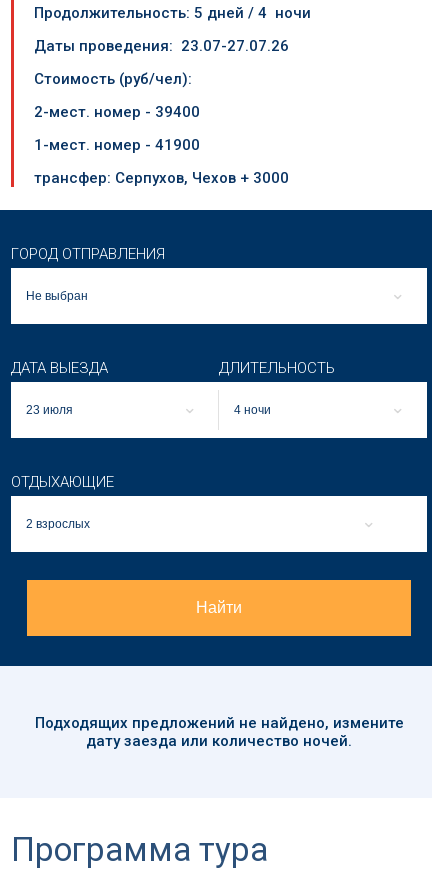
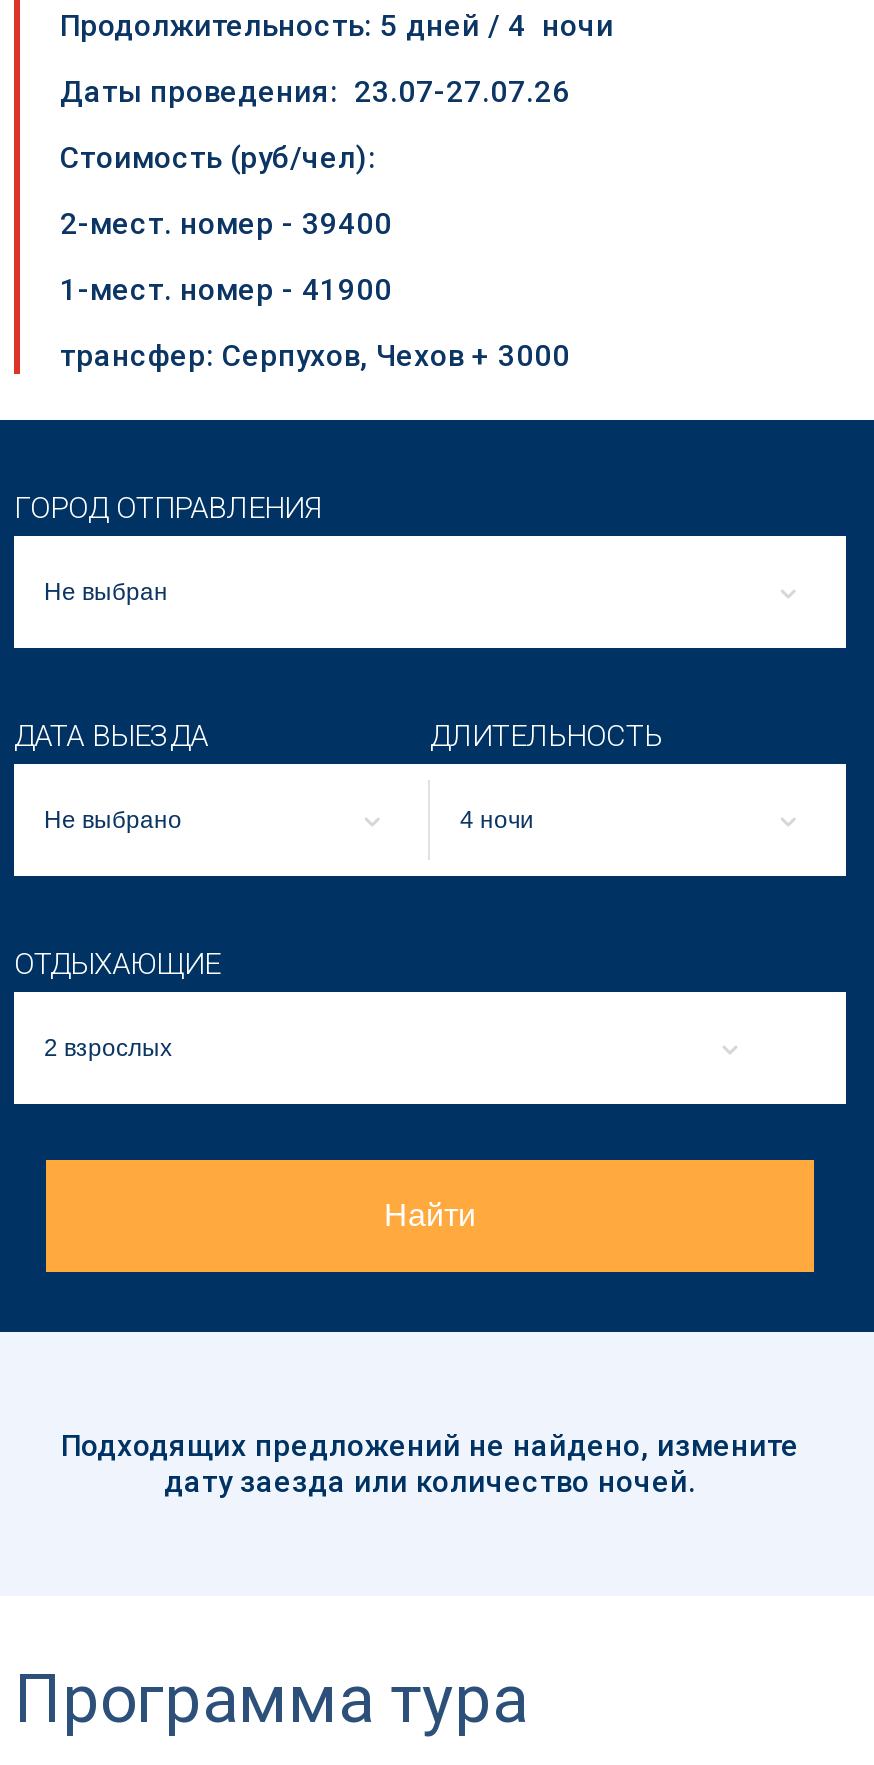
- 23 июля
+ Не выбрано
